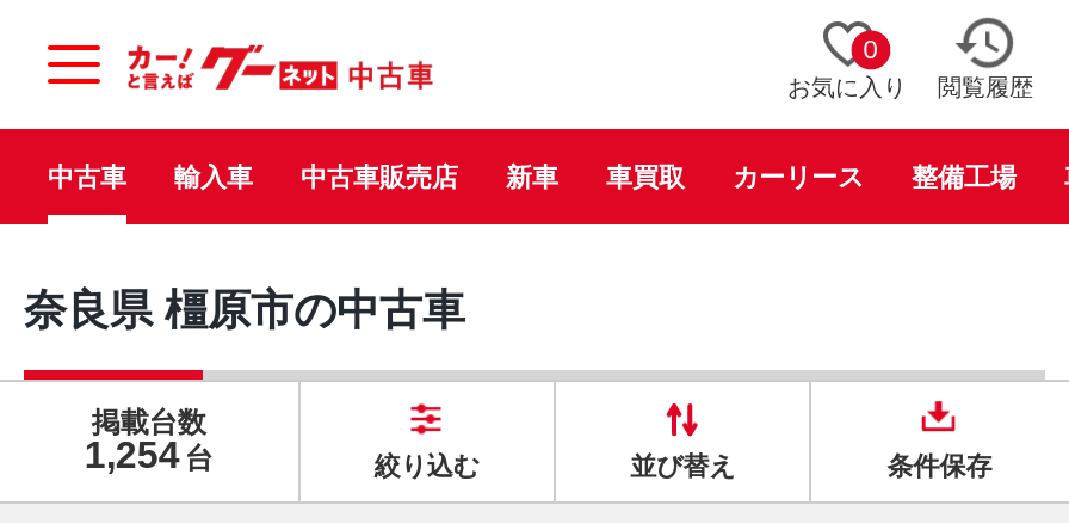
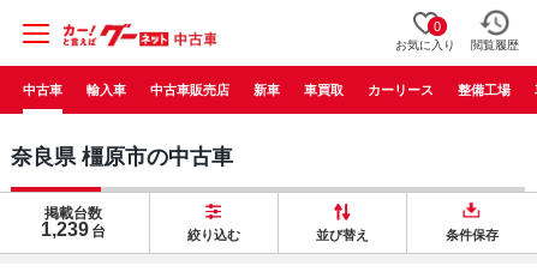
- 1,254 台
+ 1,239 台
